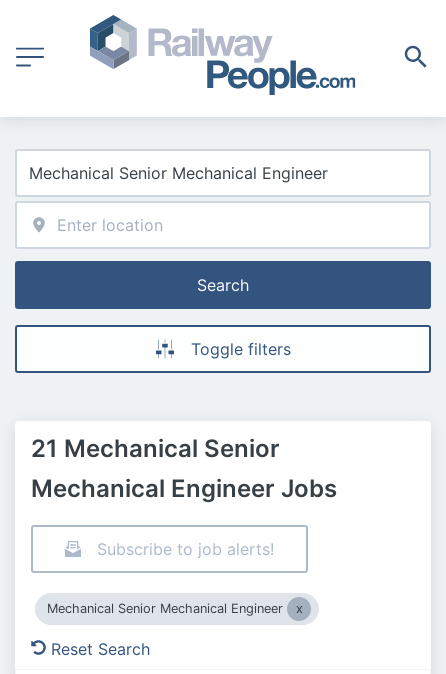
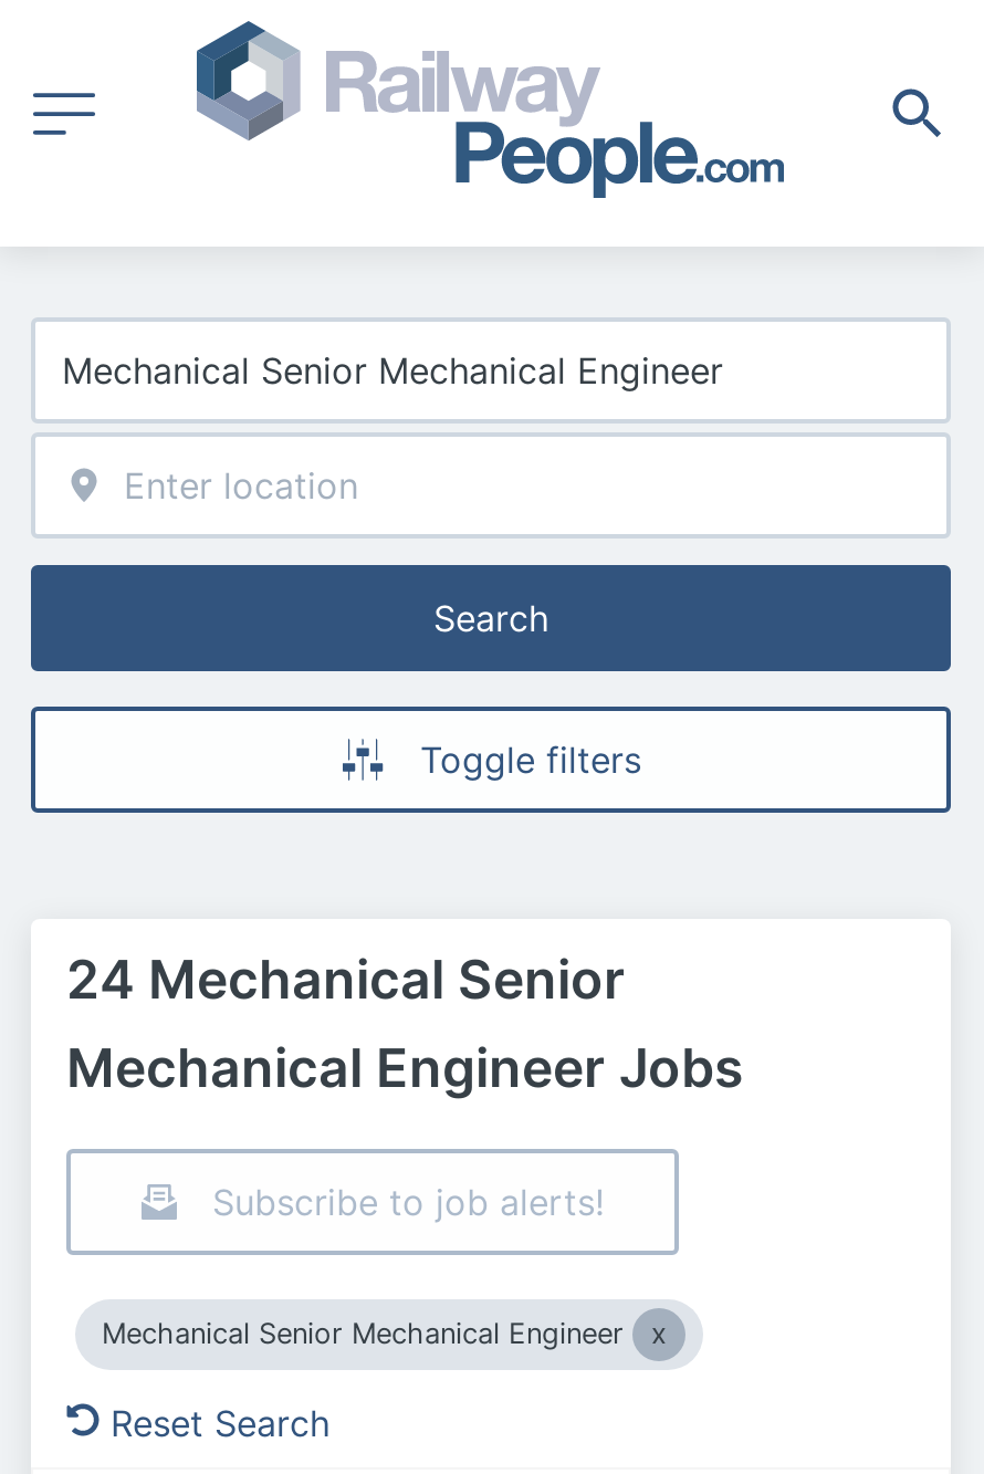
- 21 Mechanical Senior
+ 24 Mechanical Senior
